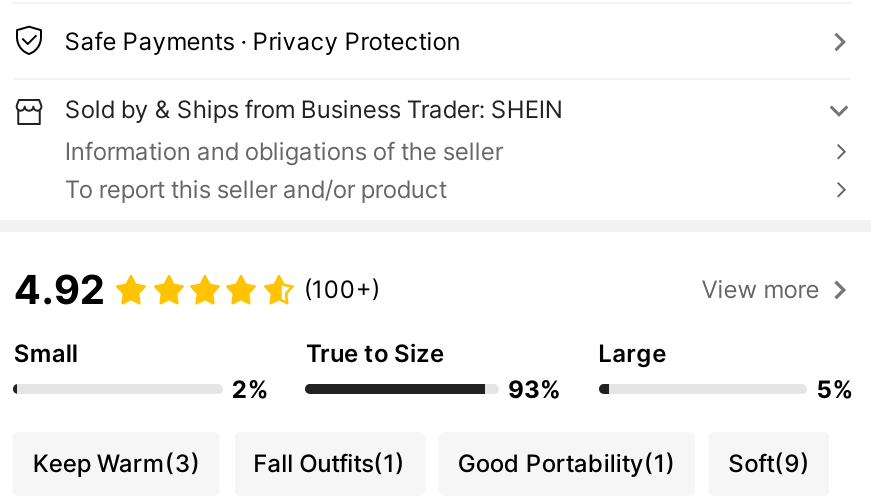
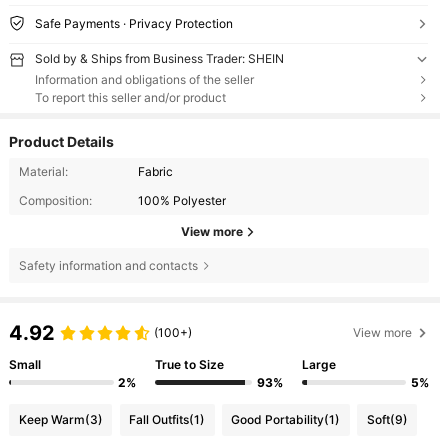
+ Product Details
+ Material:
+ Fabric
+ Composition:
+ 100% Polyester
+ View more
+ Safety information and contacts
